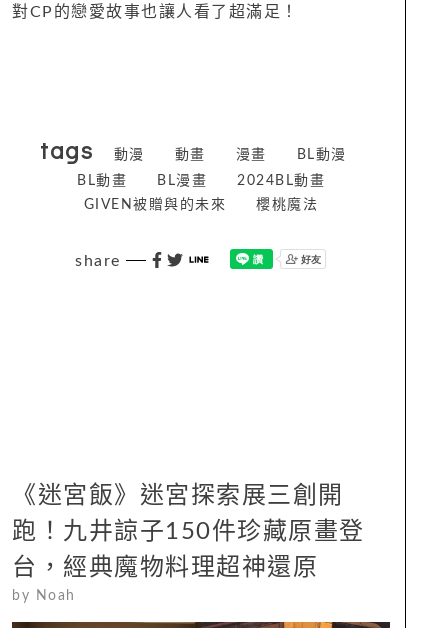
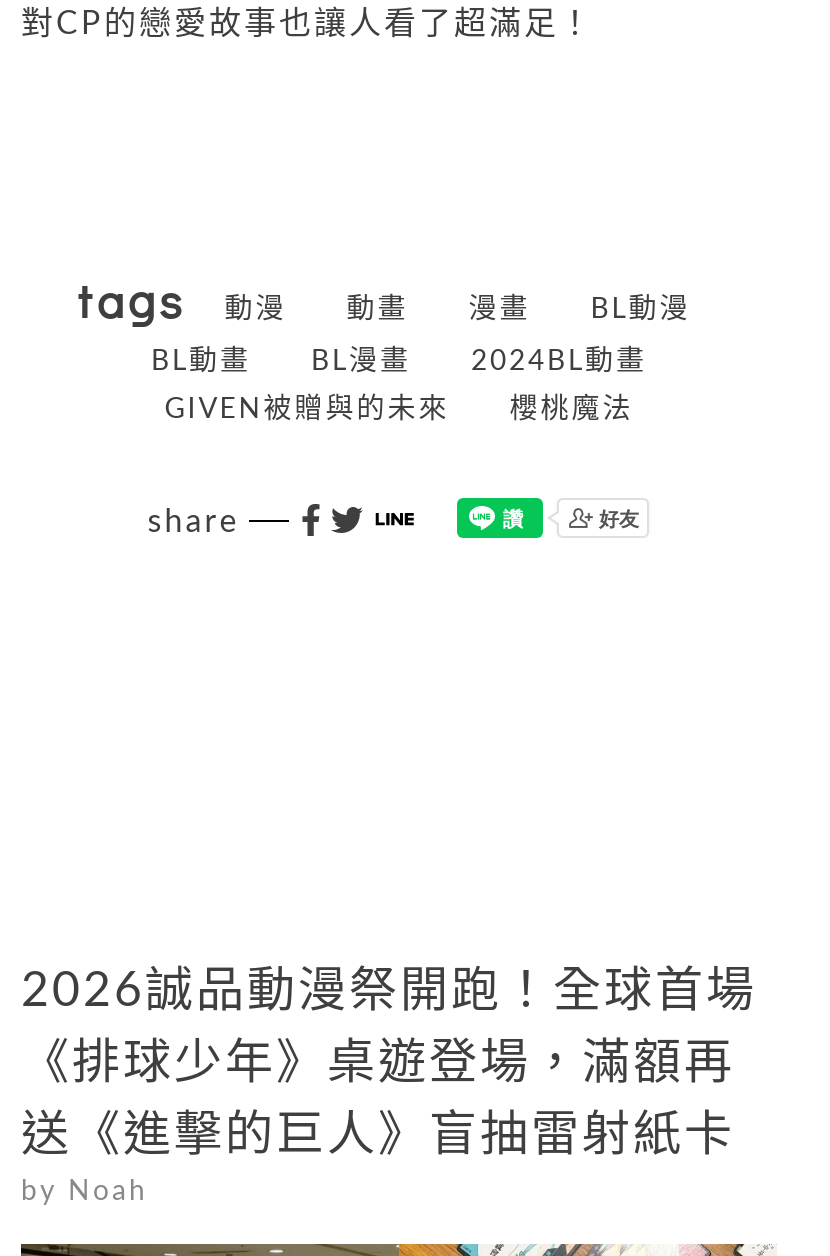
- 《迷宮飯》迷宮探索展三創開
+ 2026誠品動漫祭開跑！全球首場

- 跑！九井諒子150件珍藏原畫登
+ 《排球少年》桌遊登場，滿額再

- 台，經典魔物料理超神還原
+ 送《進擊的巨人》盲抽雷射紙卡
